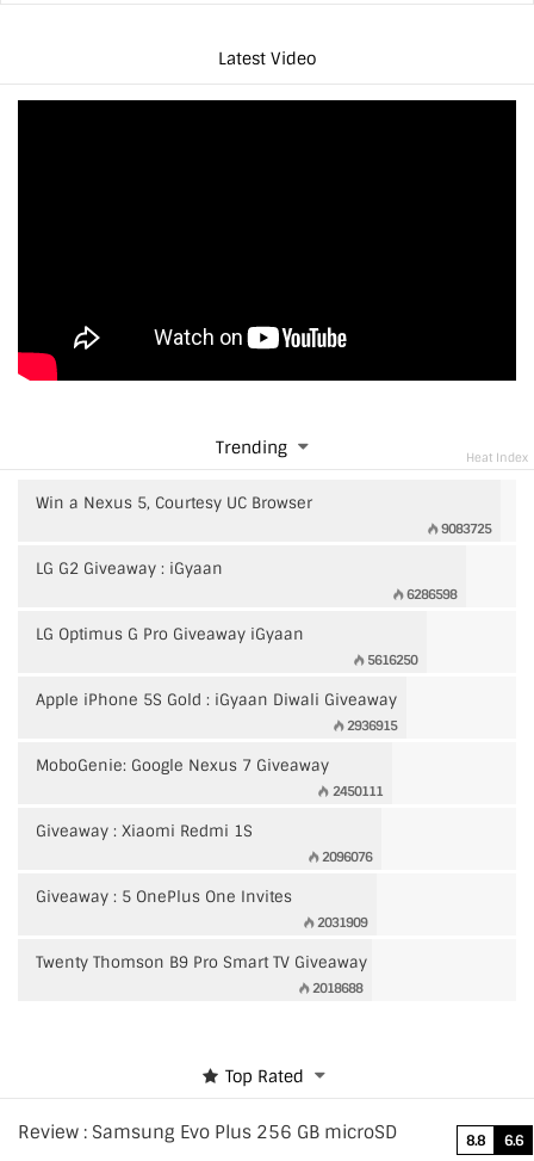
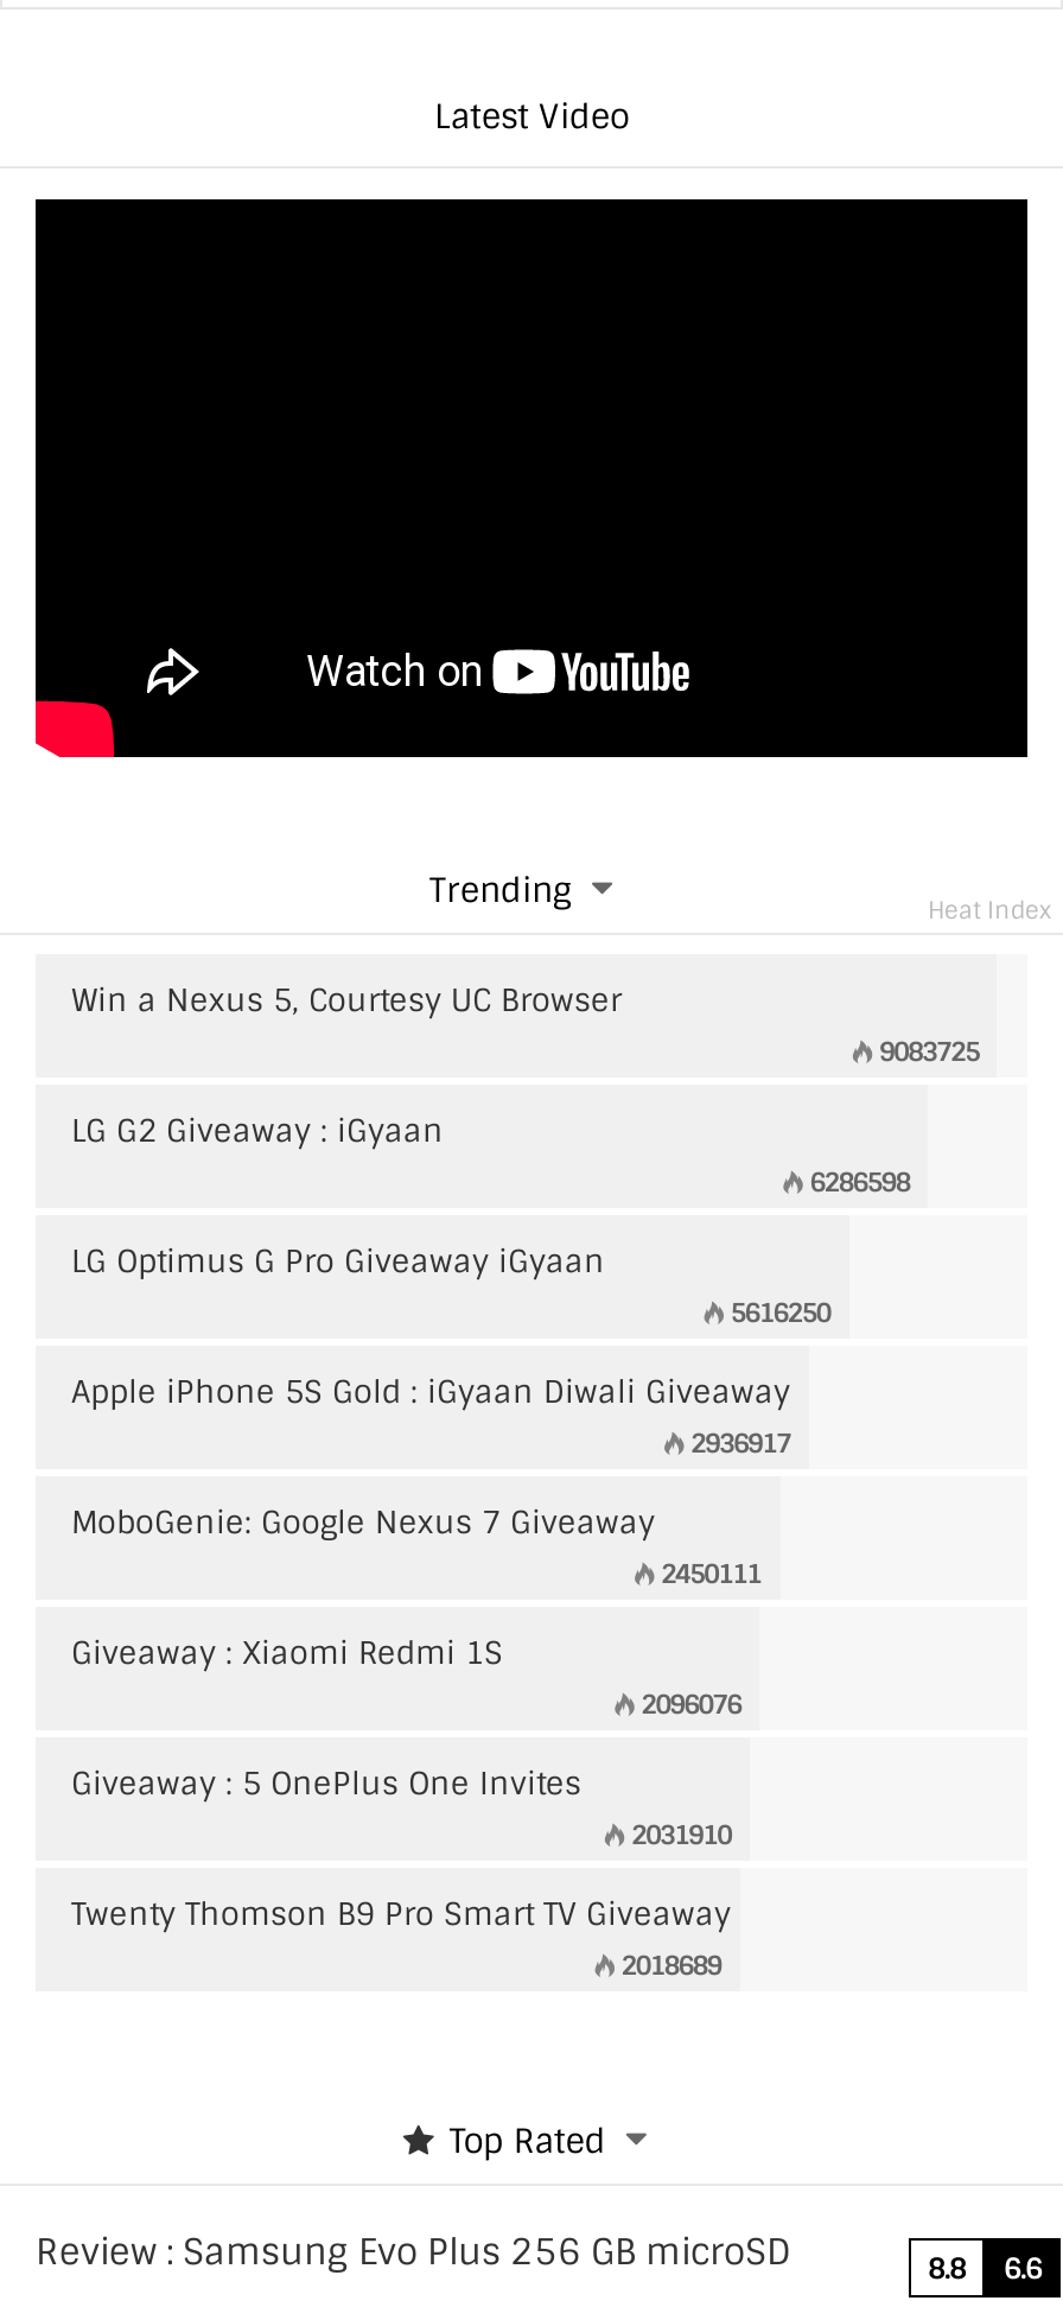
- 2936915
+ 2936917

- 2031909
+ 2031910

- 2018688
+ 2018689
